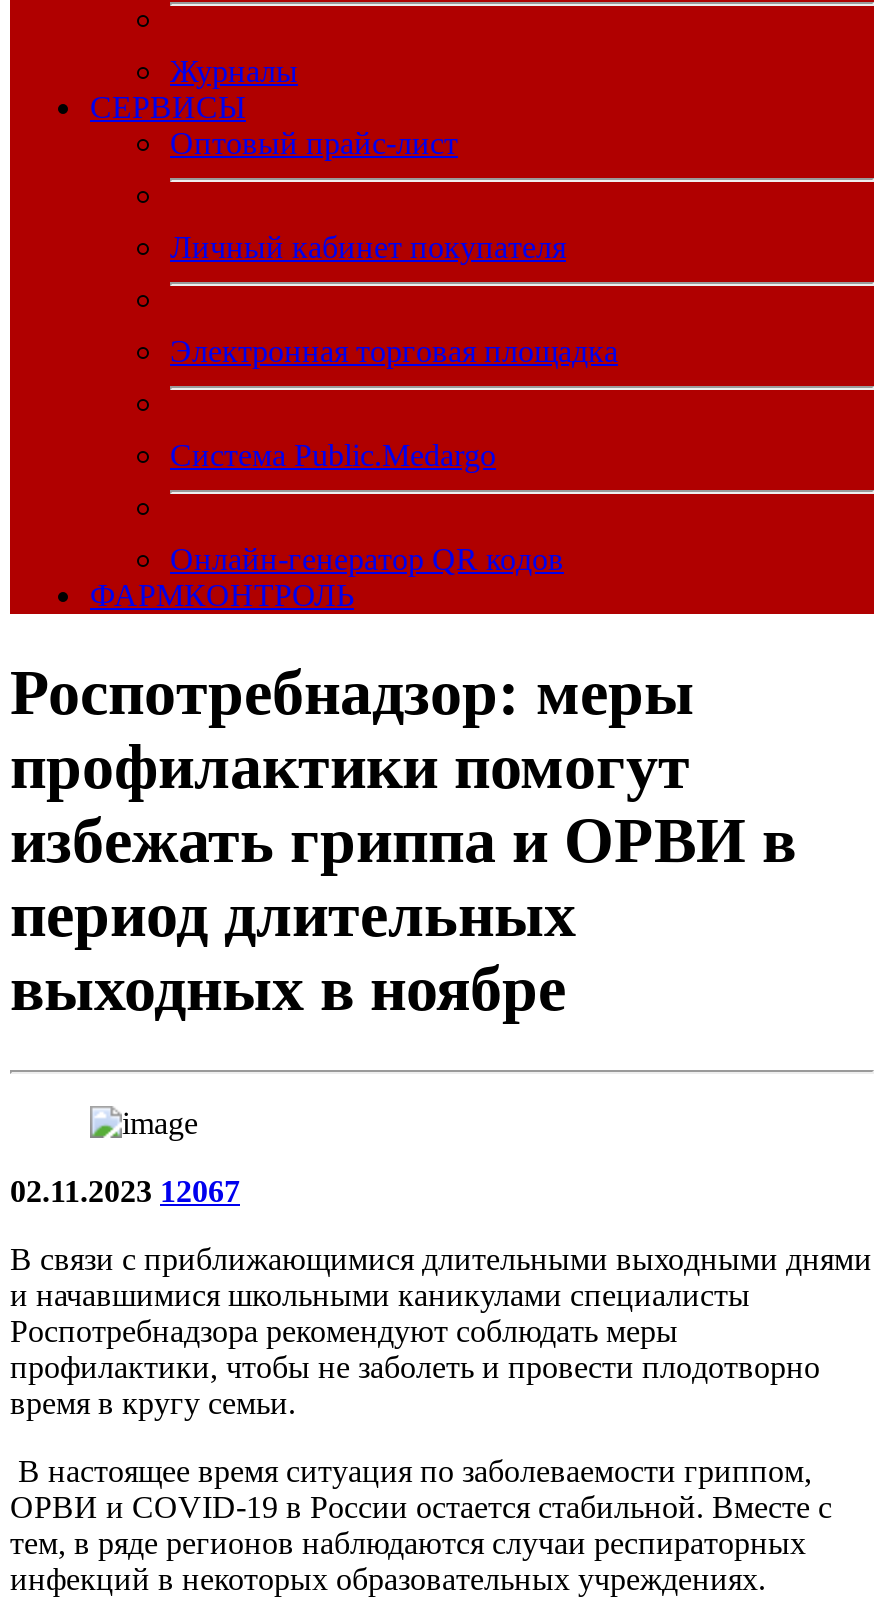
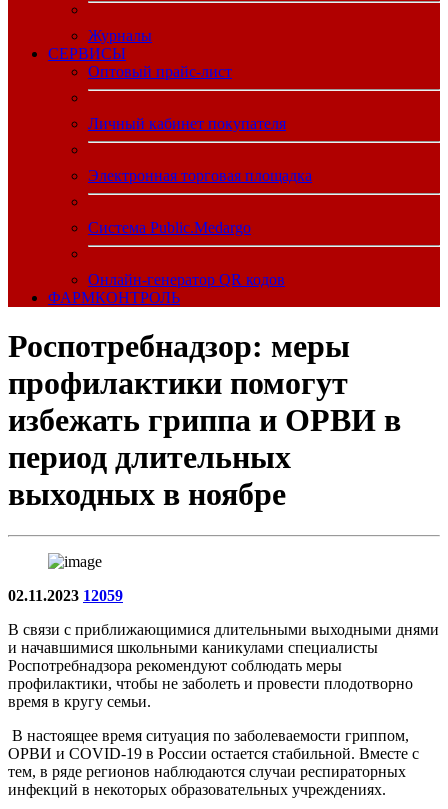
- 02.11.2023 12067
+ 02.11.2023 12059
